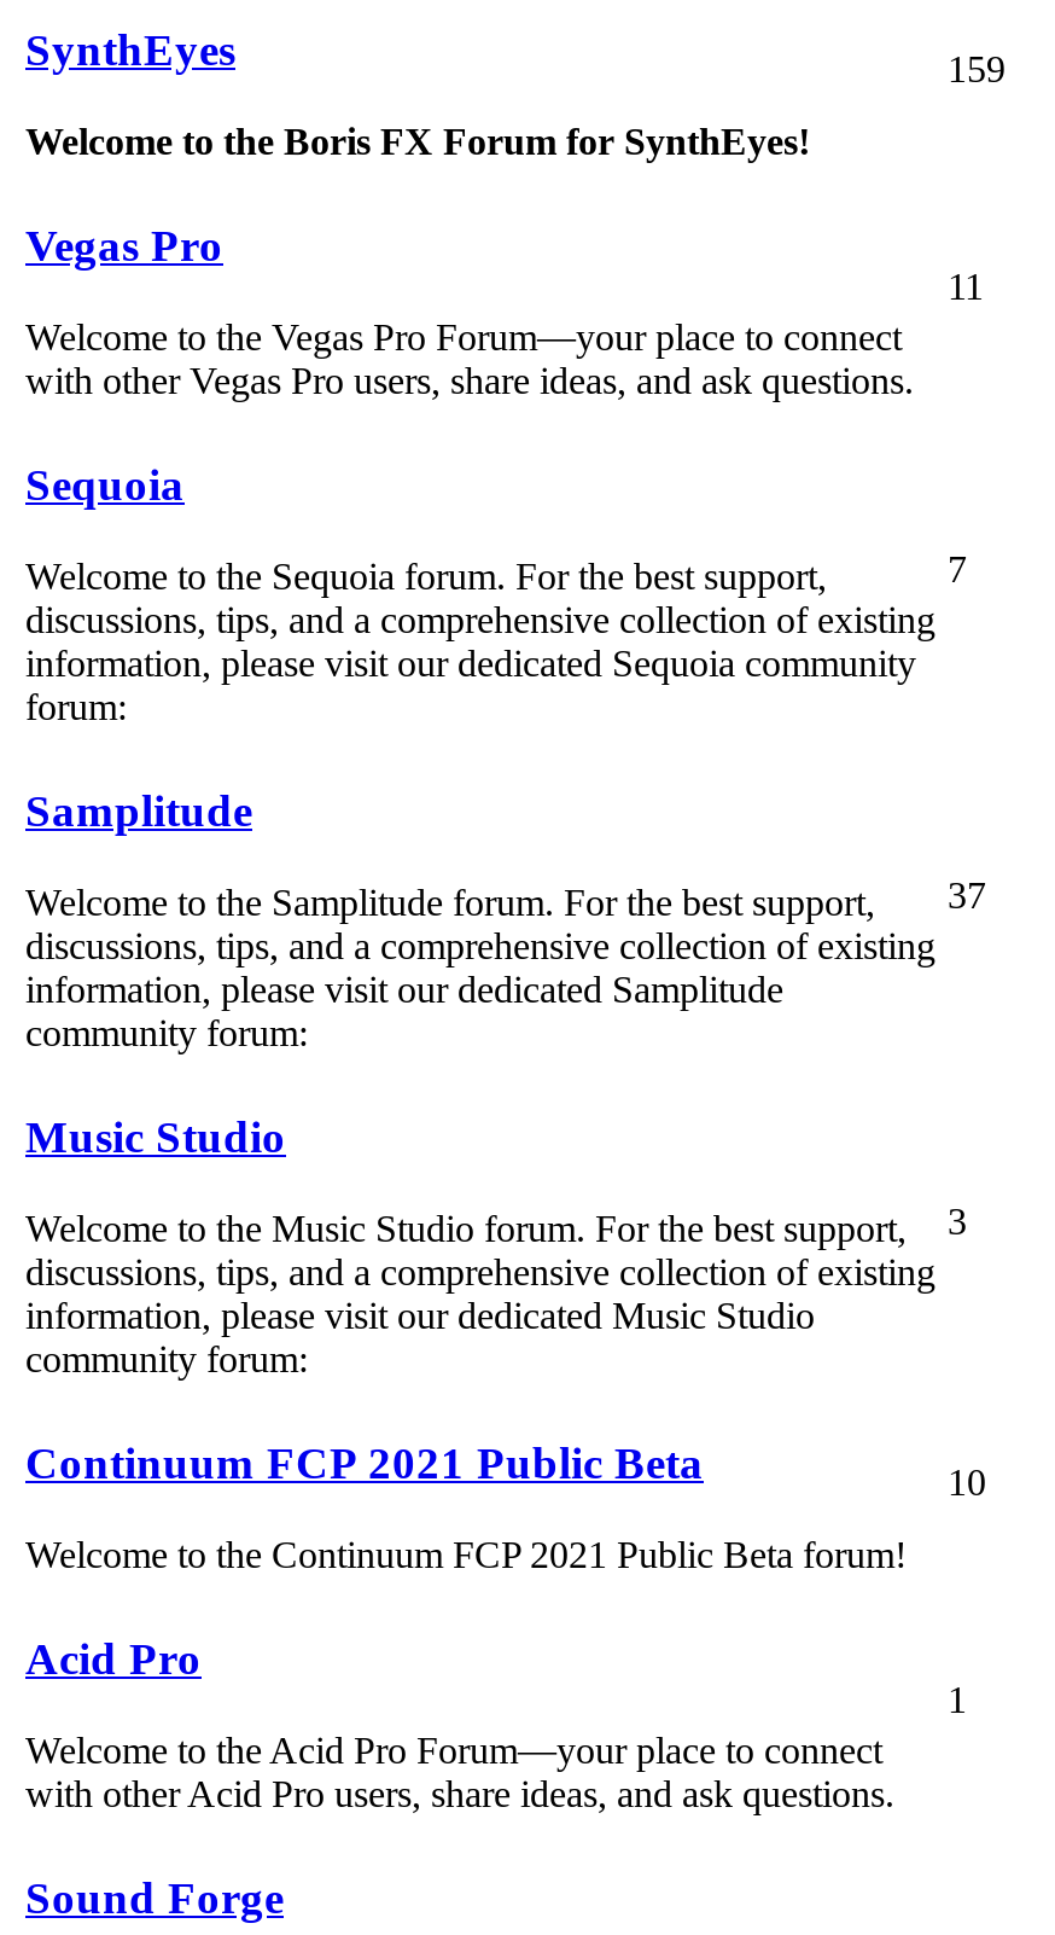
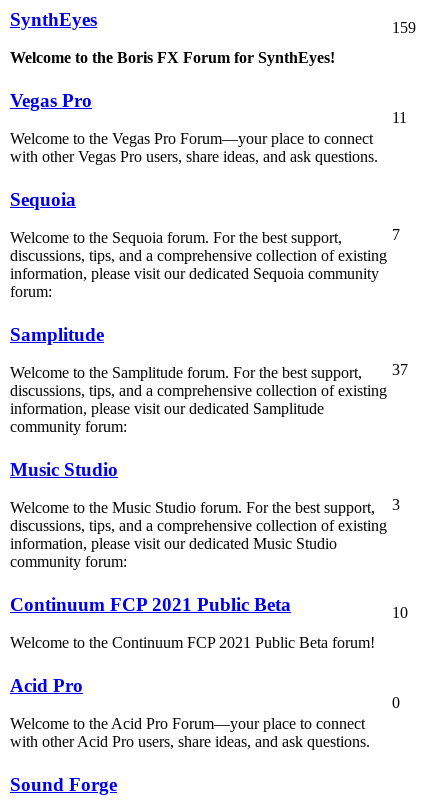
- 1
+ 0
